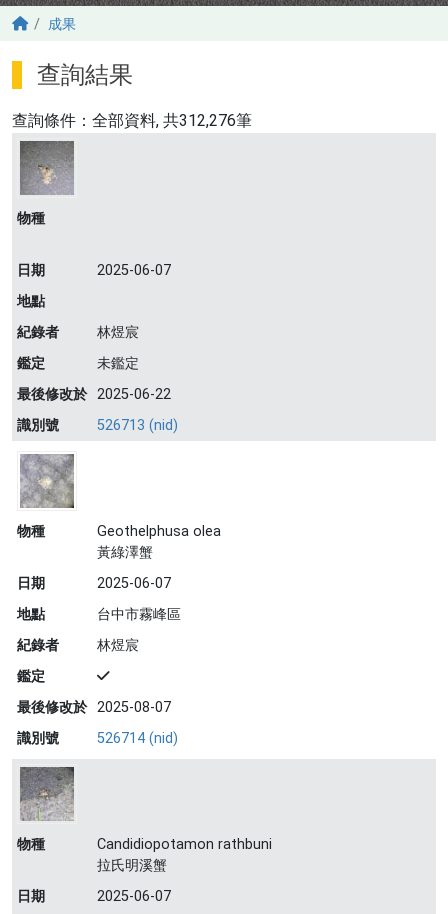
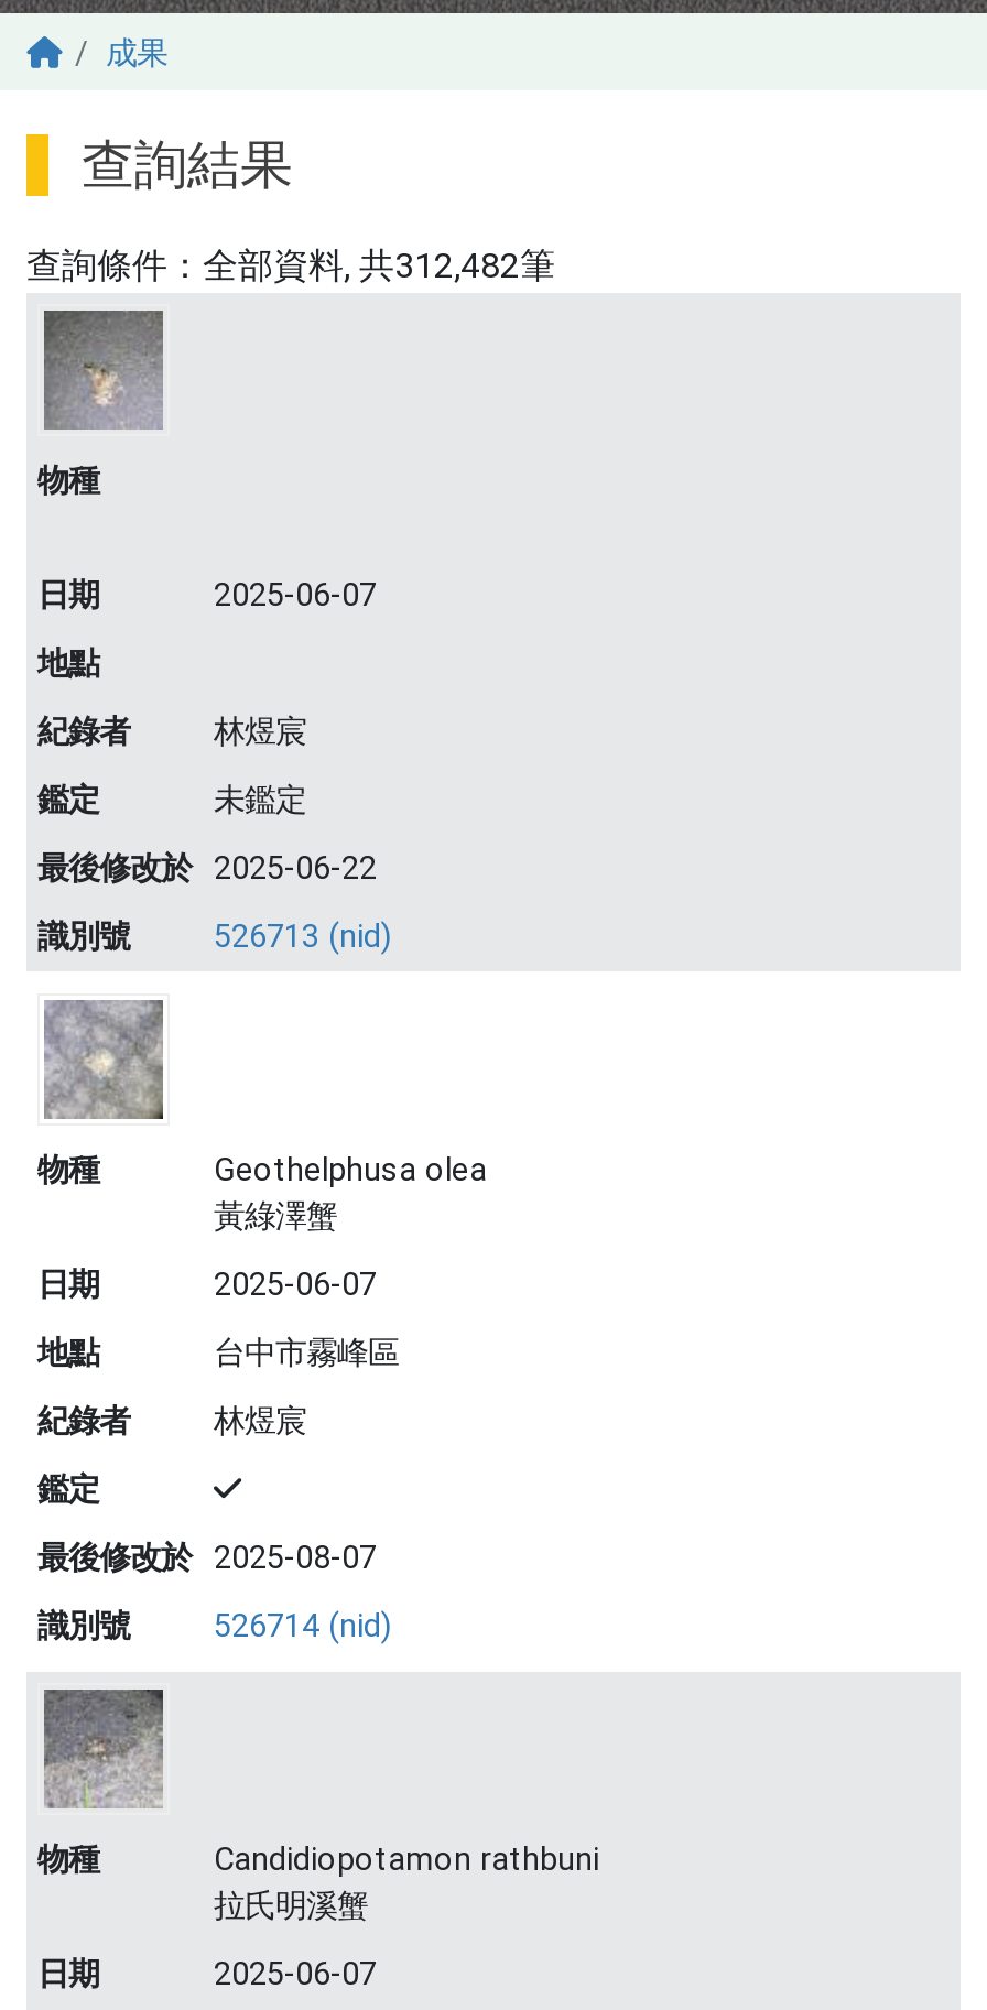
- 查詢條件：全部資料, 共312,276筆
+ 查詢條件：全部資料, 共312,482筆
